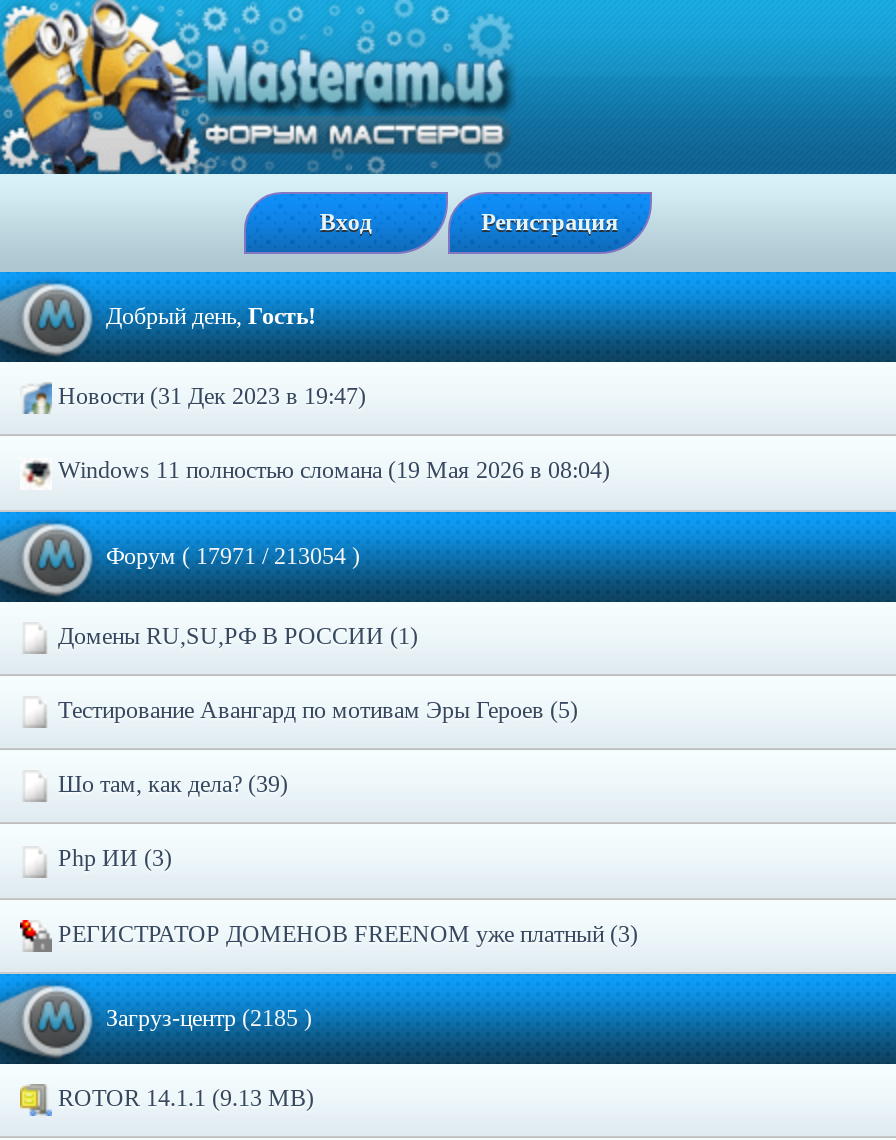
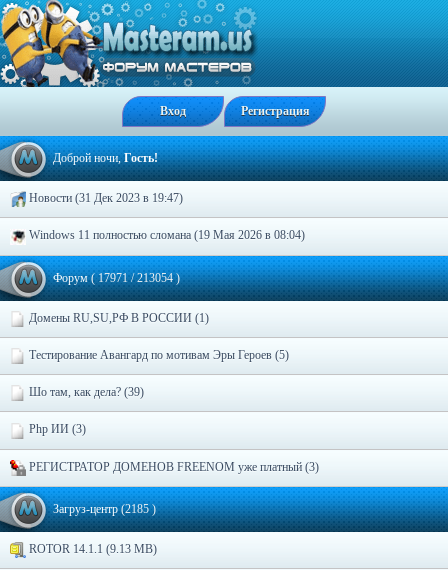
- Добрый день, Гость!
+ Доброй ночи, Гость!
